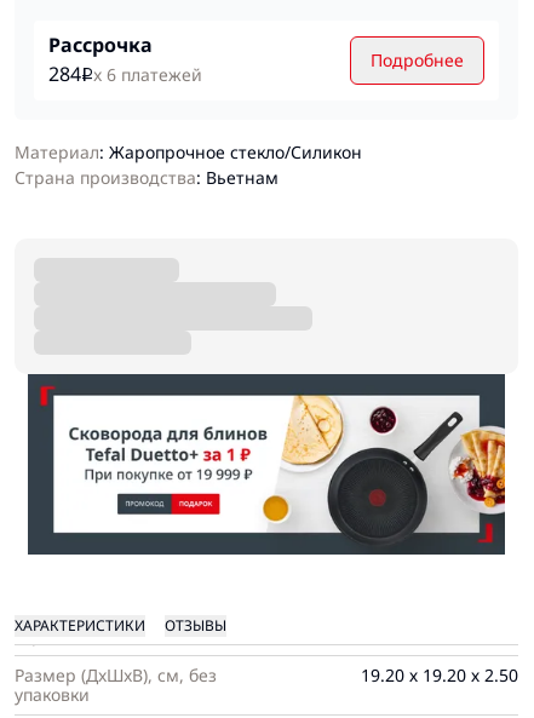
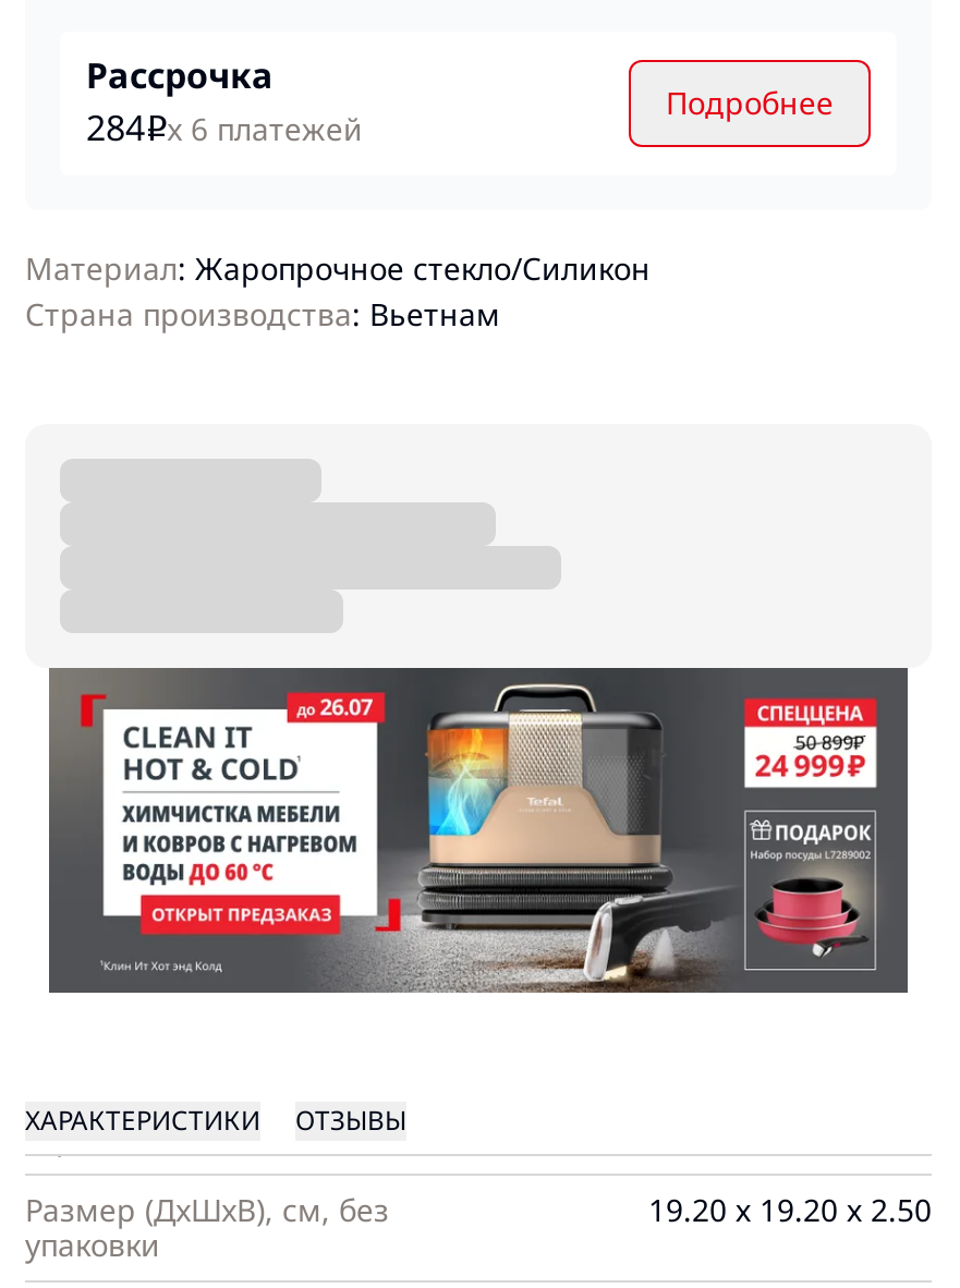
- [image]
+ [image]
